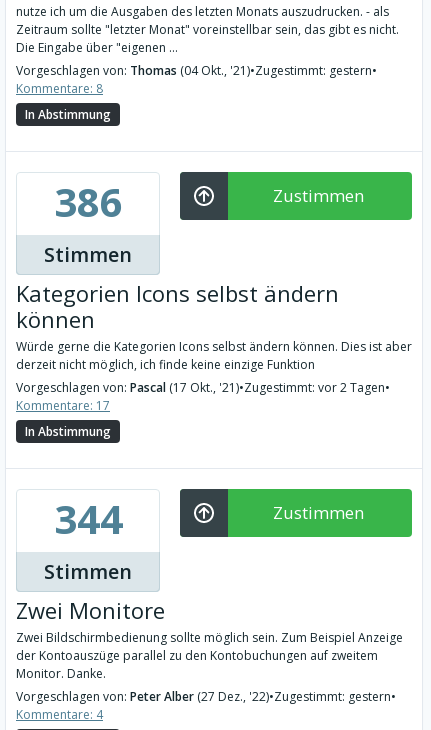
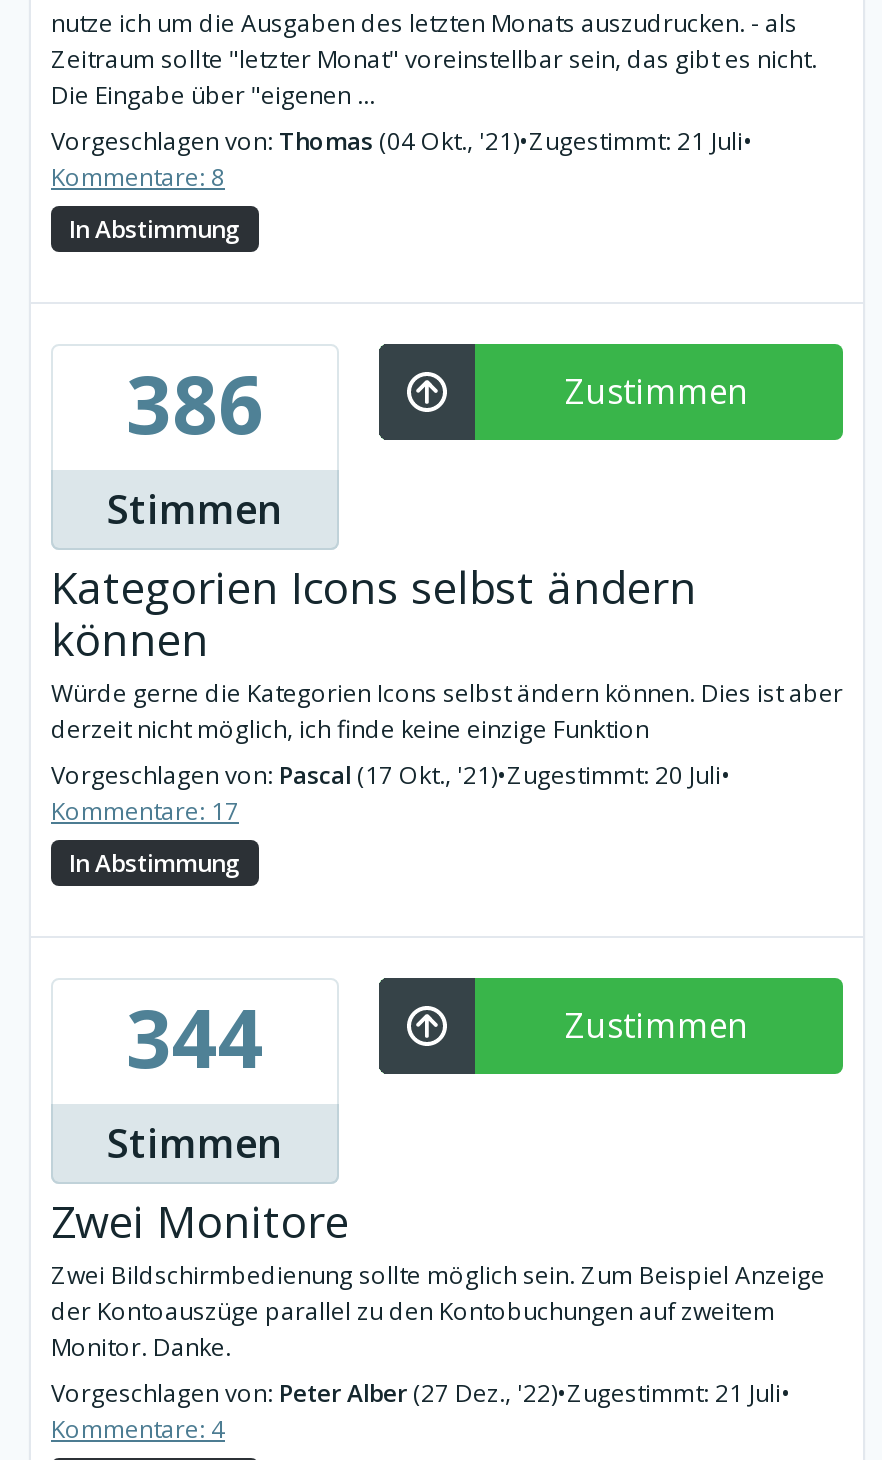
- Vorgeschlagen von: Thomas (04 Okt., '21) •Zugestimmt: gestern•
+ Vorgeschlagen von: Thomas (04 Okt., '21) •Zugestimmt: 21 Juli•

- Vorgeschlagen von: Pascal (17 Okt., '21) •Zugestimmt: vor 2 Tagen•
+ Vorgeschlagen von: Pascal (17 Okt., '21) •Zugestimmt: 20 Juli•

- Vorgeschlagen von: Peter Alber (27 Dez., '22)•Zugestimmt: gestern•
+ Vorgeschlagen von: Peter Alber (27 Dez., '22)•Zugestimmt: 21 Juli•
